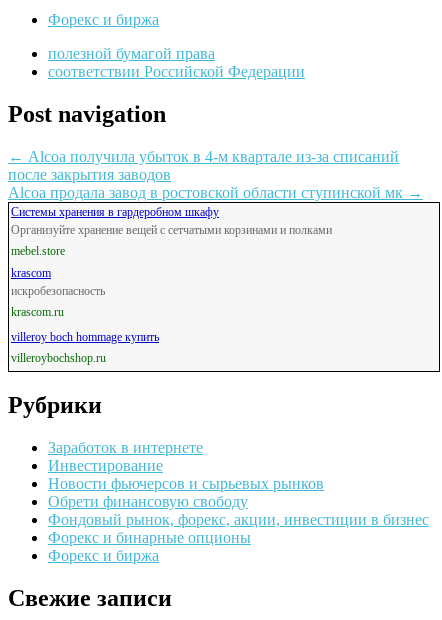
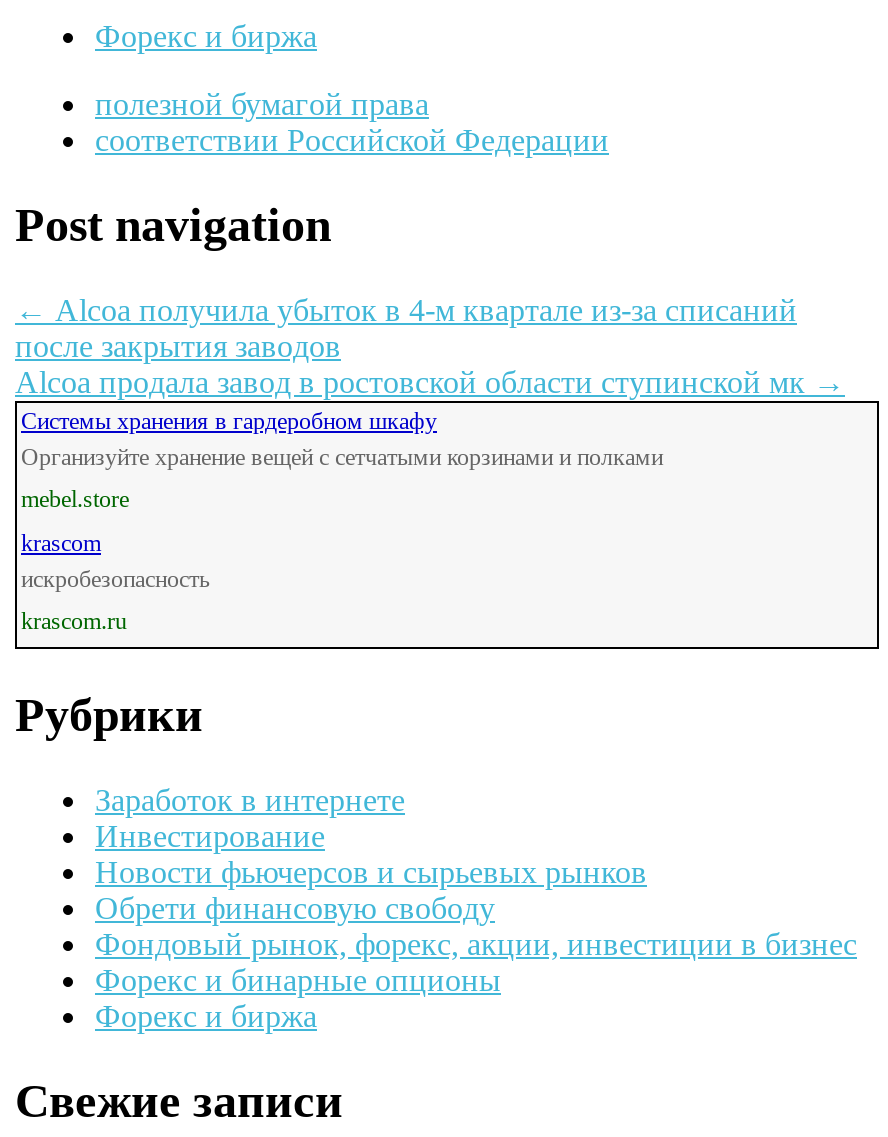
- villeroy boch hommage купить
- villeroybochshop.ru
